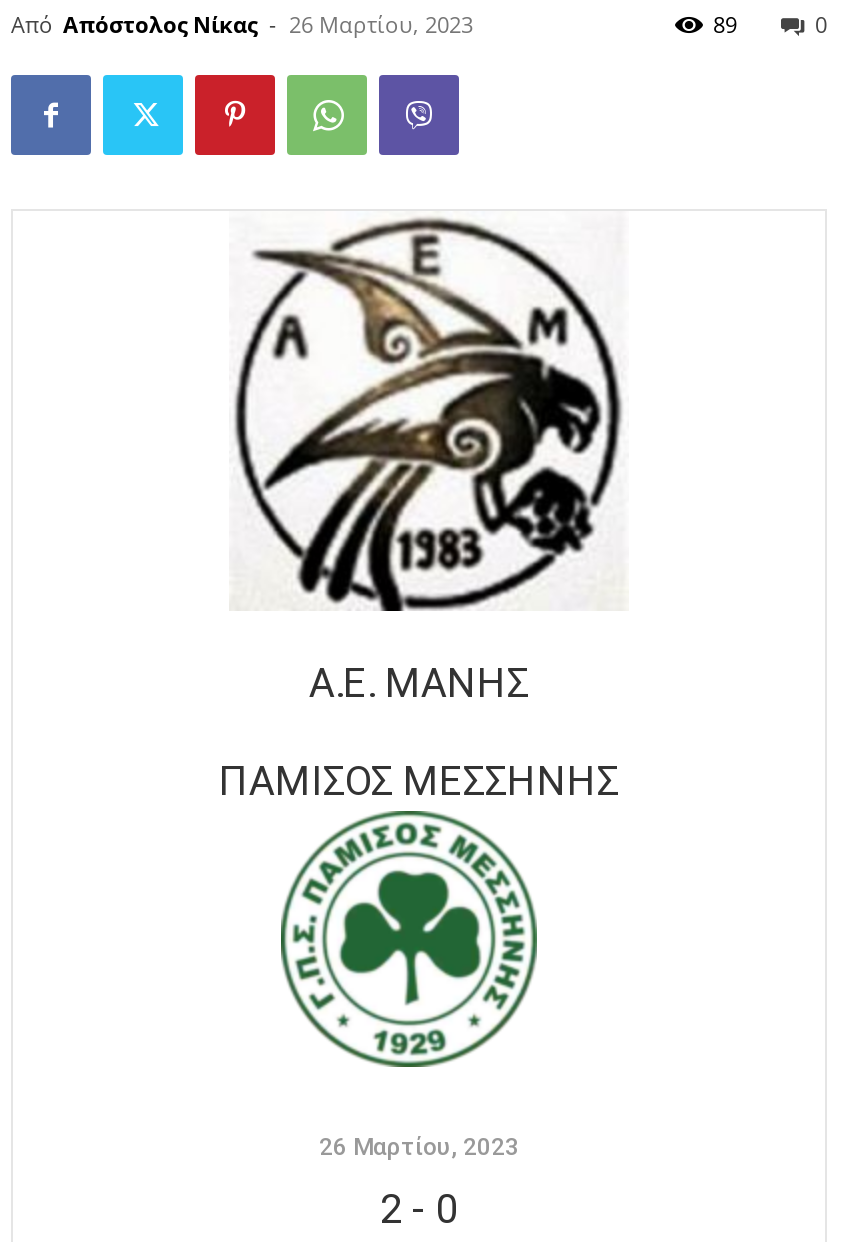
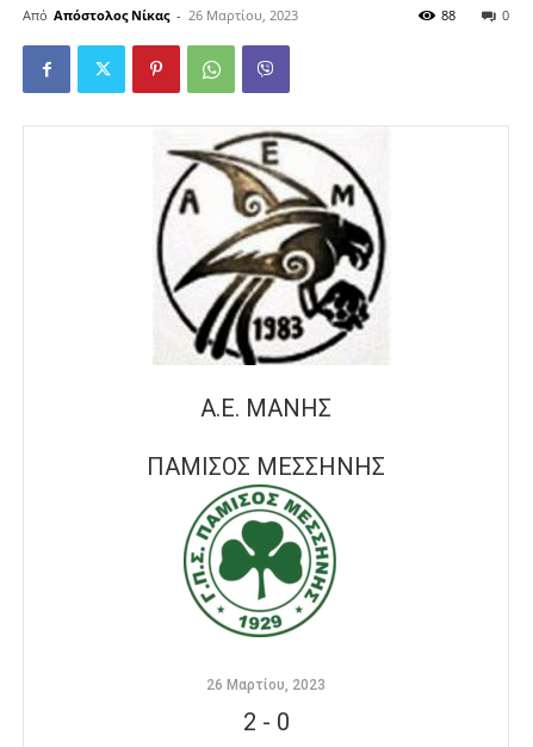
- 89
+ 88
